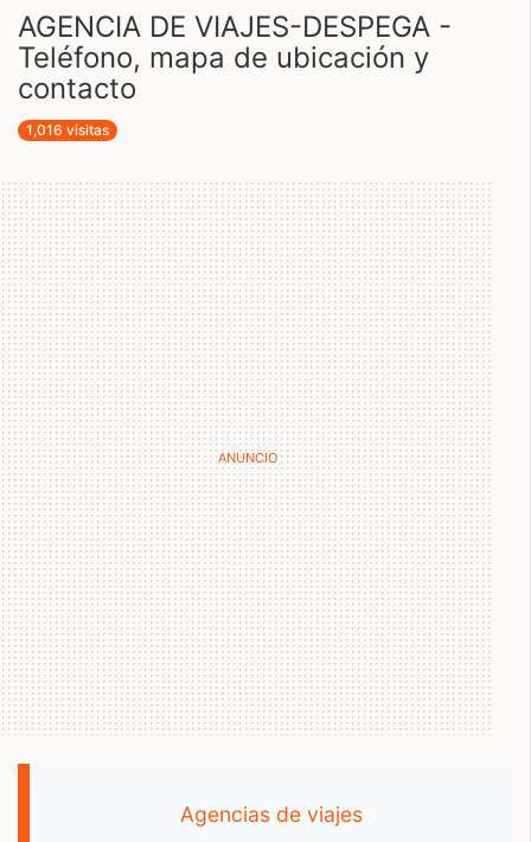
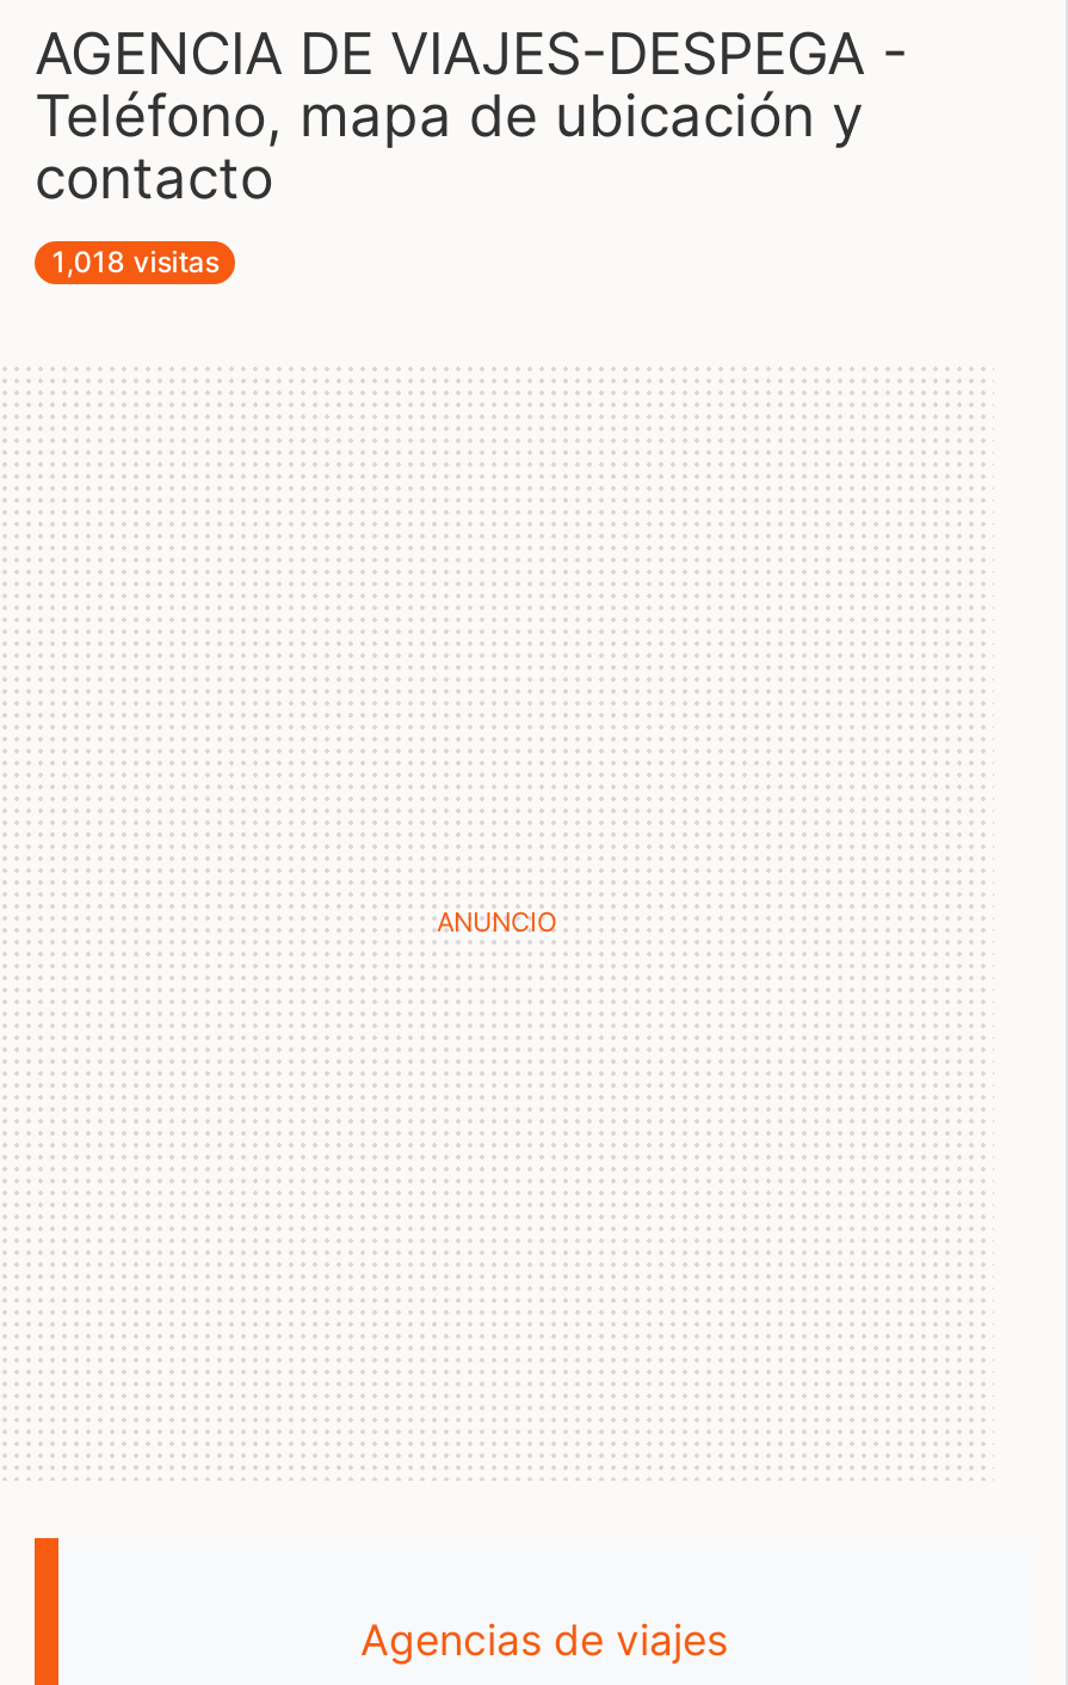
- 1,016 visitas
+ 1,018 visitas
